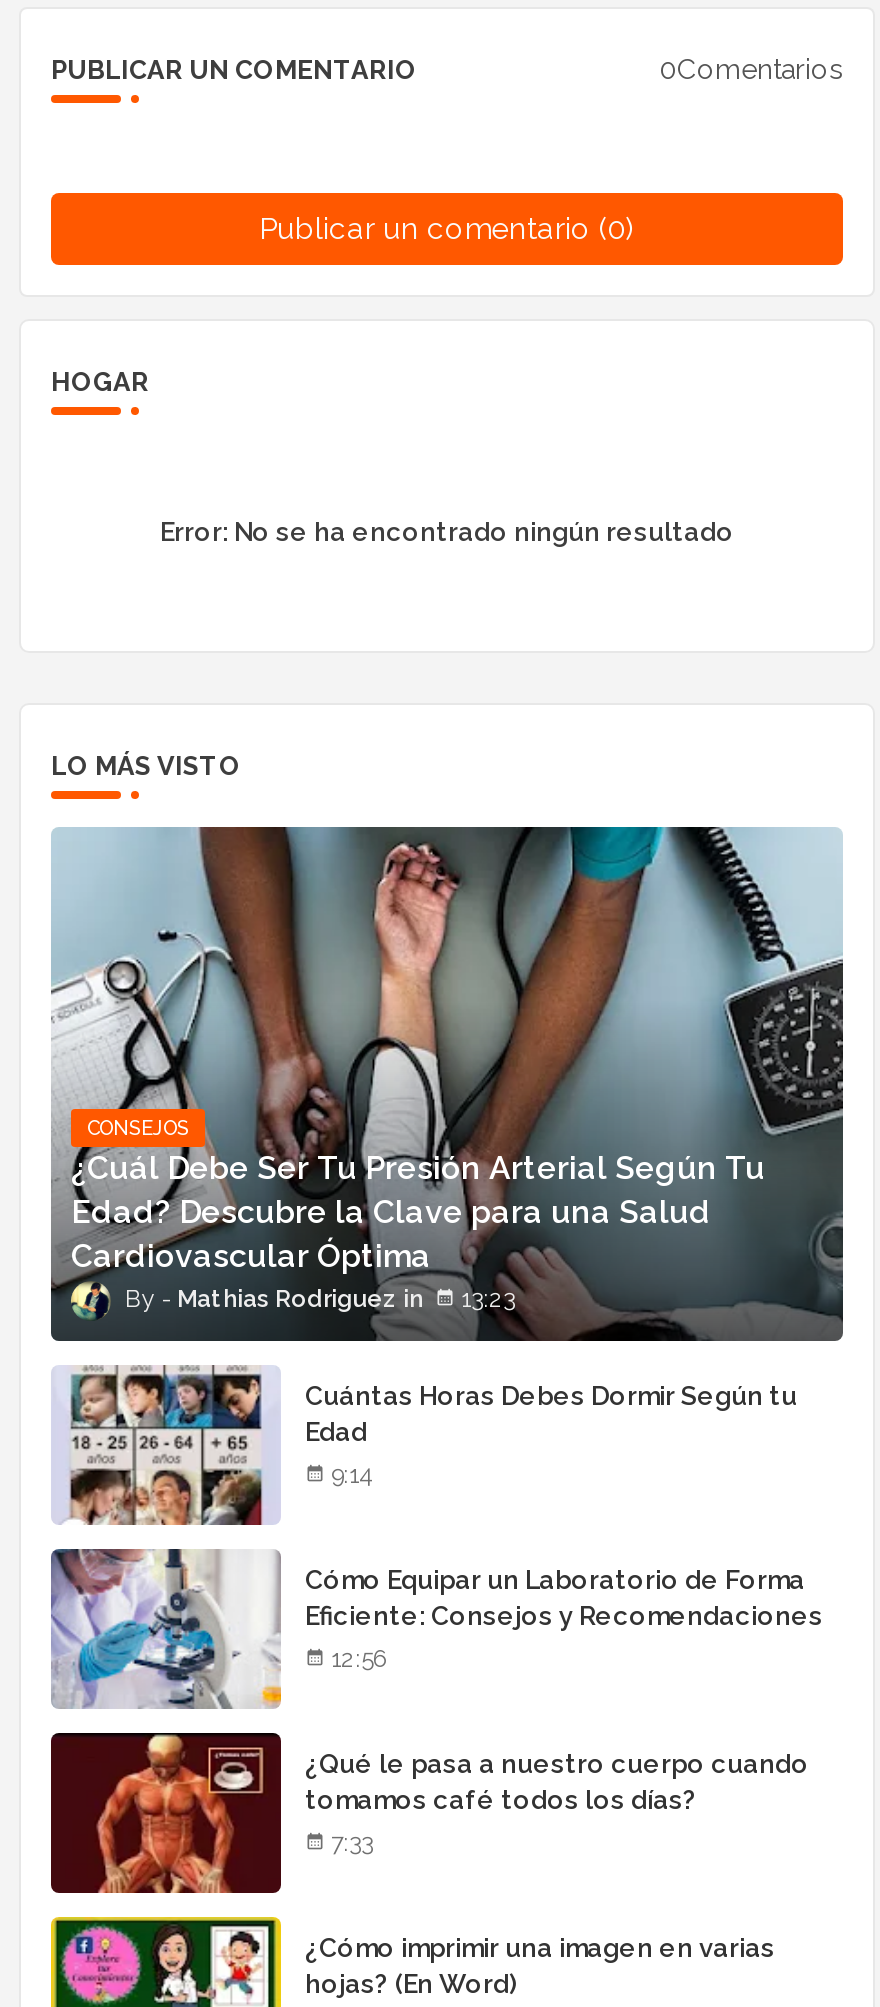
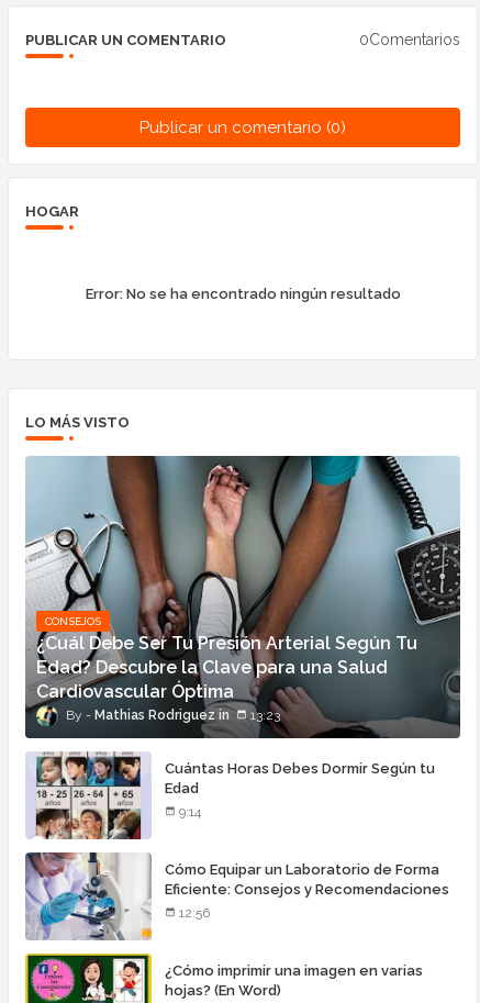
- [image]
- ¿Qué le pasa a nuestro cuerpo cuando
- tomamos café todos los días?
- 7:33
